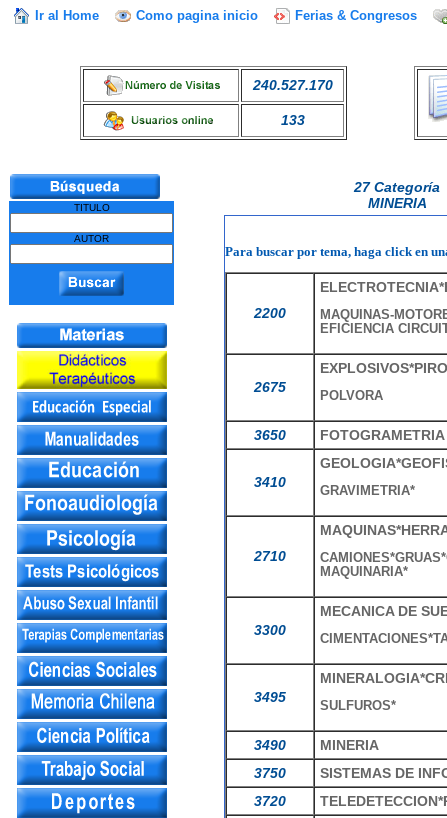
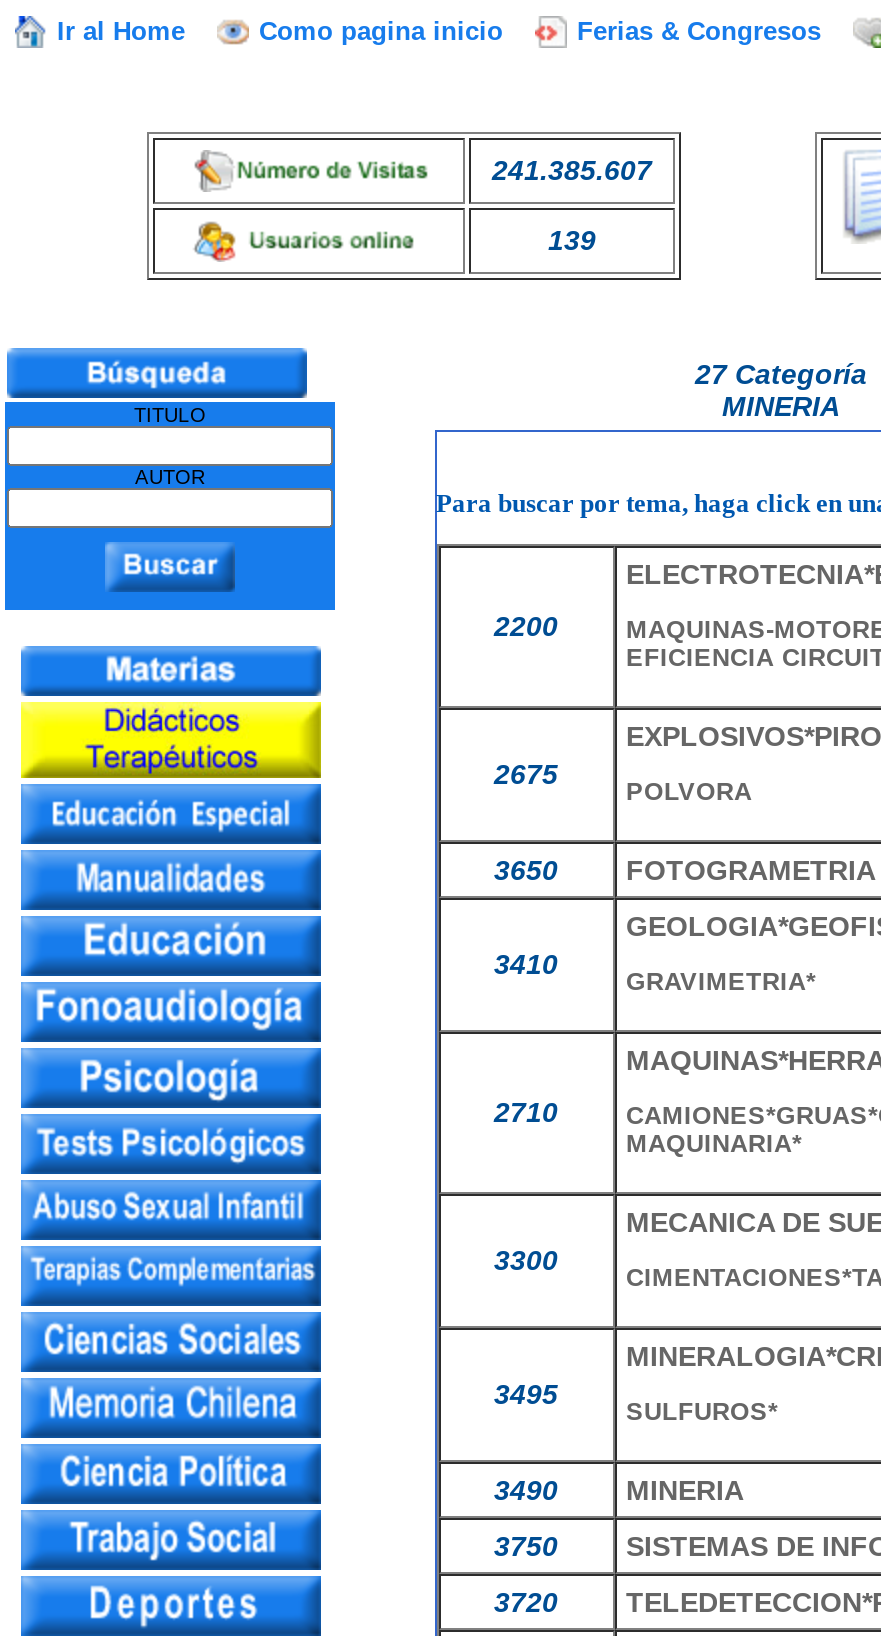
- 240.527.170
+ 241.385.607

- 133
+ 139
